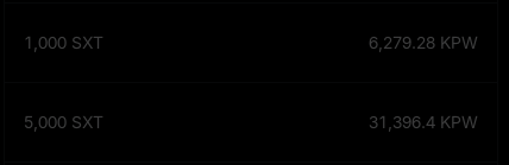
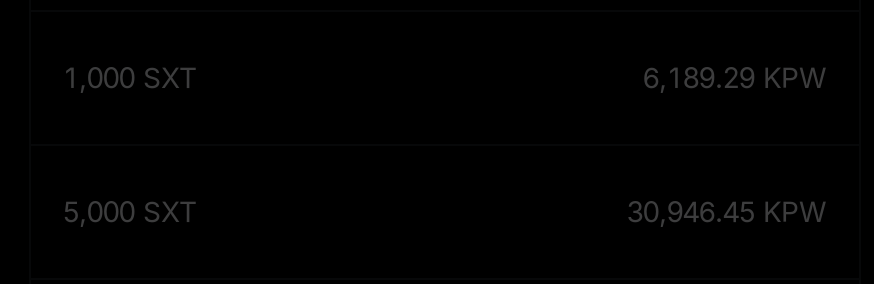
- 6,279.28 KPW
+ 6,189.29 KPW

- 31,396.4 KPW
+ 30,946.45 KPW
